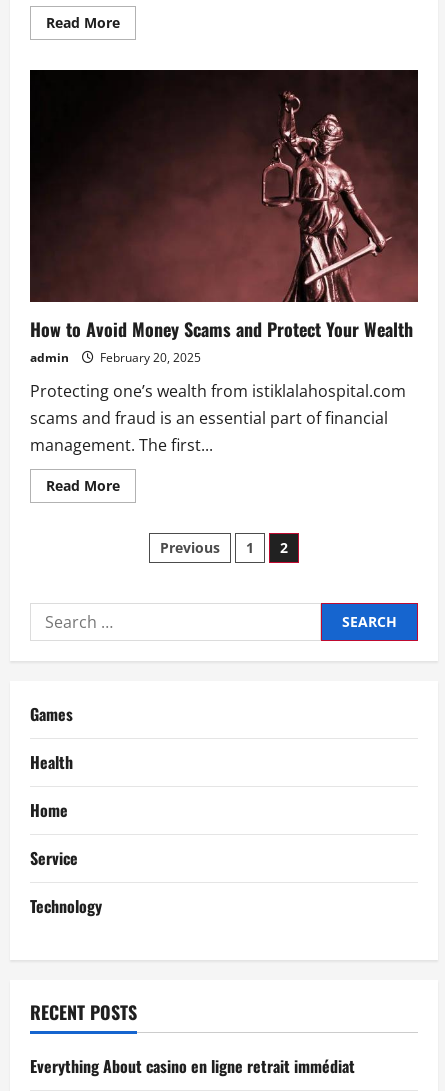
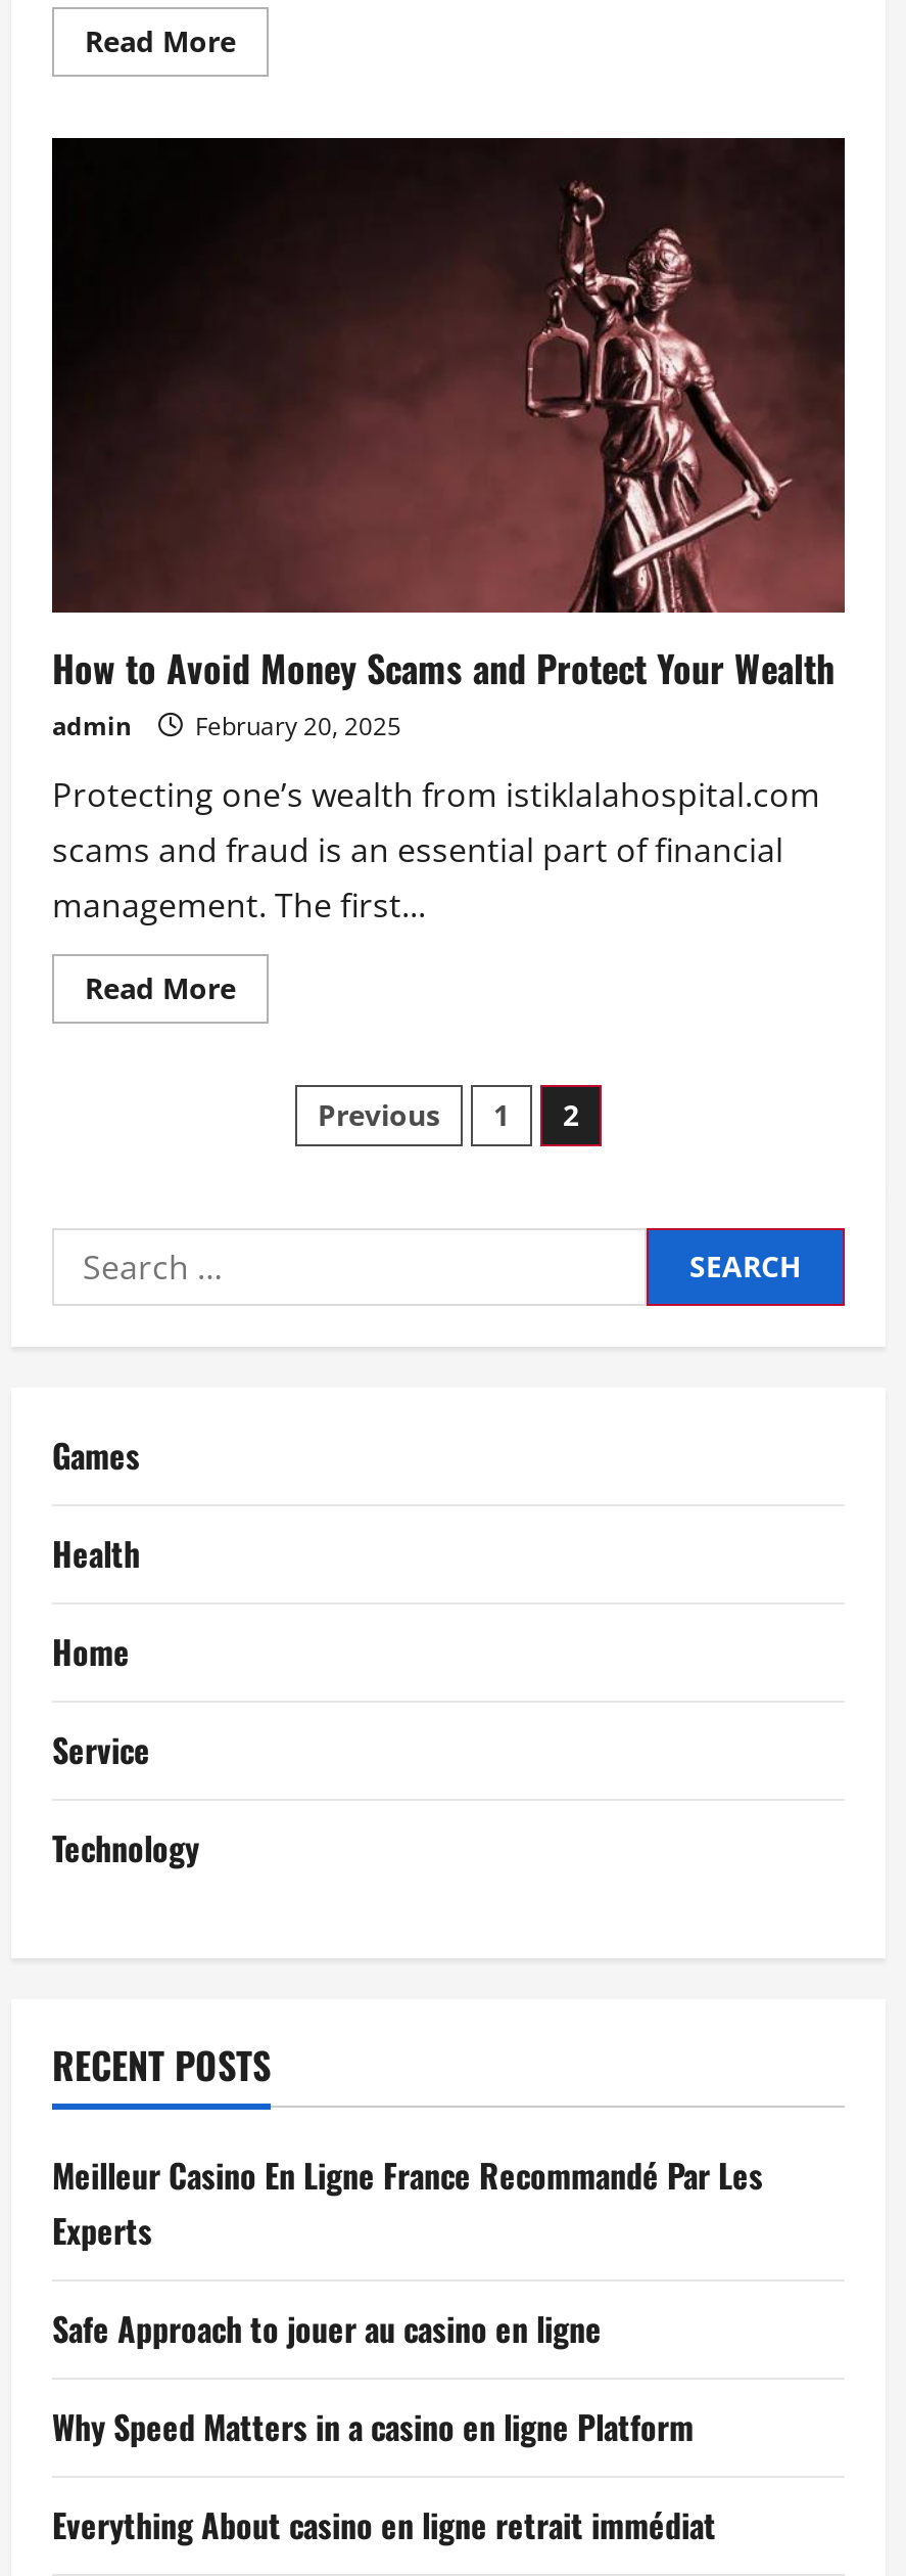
+ Meilleur Casino En Ligne France Recommandé Par Les
+ Experts
+ Safe Approach to jouer au casino en ligne
+ Why Speed Matters in a casino en ligne Platform
